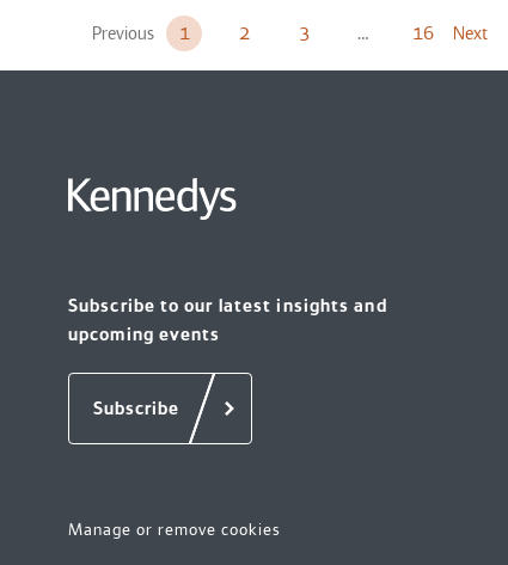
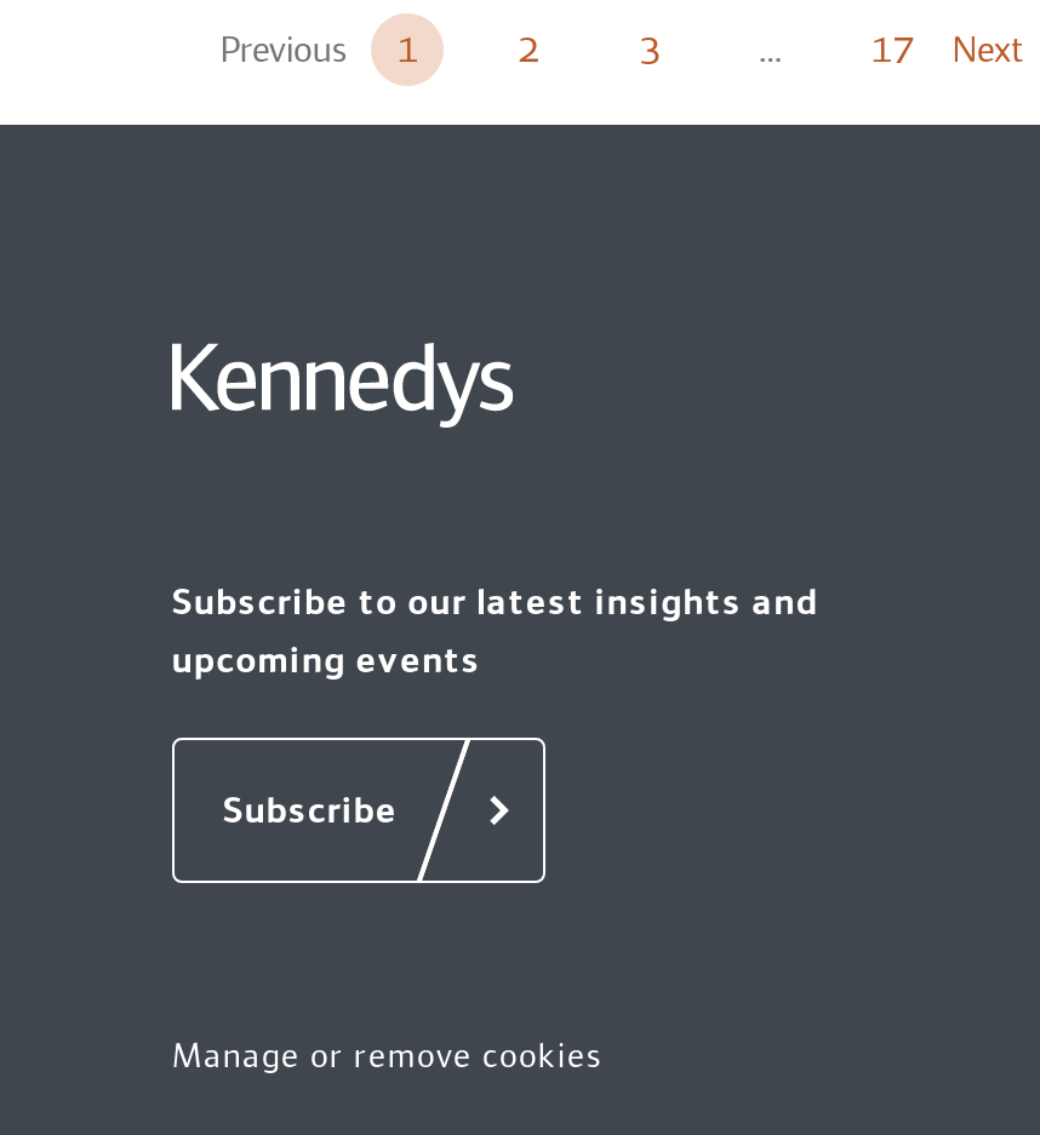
- 16 Next
+ 17 Next
